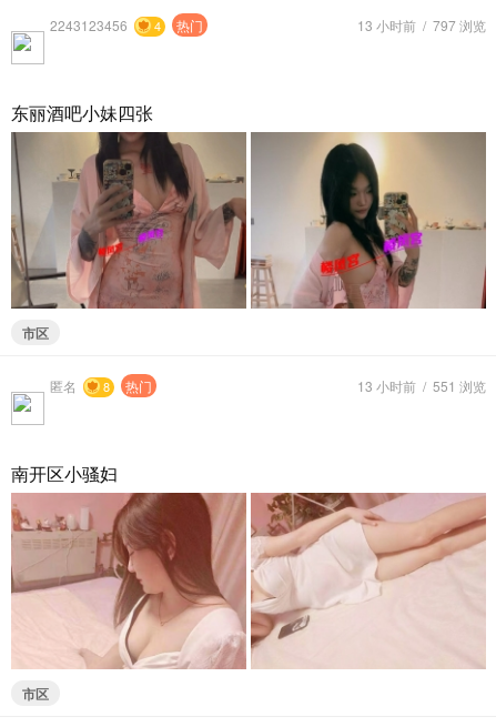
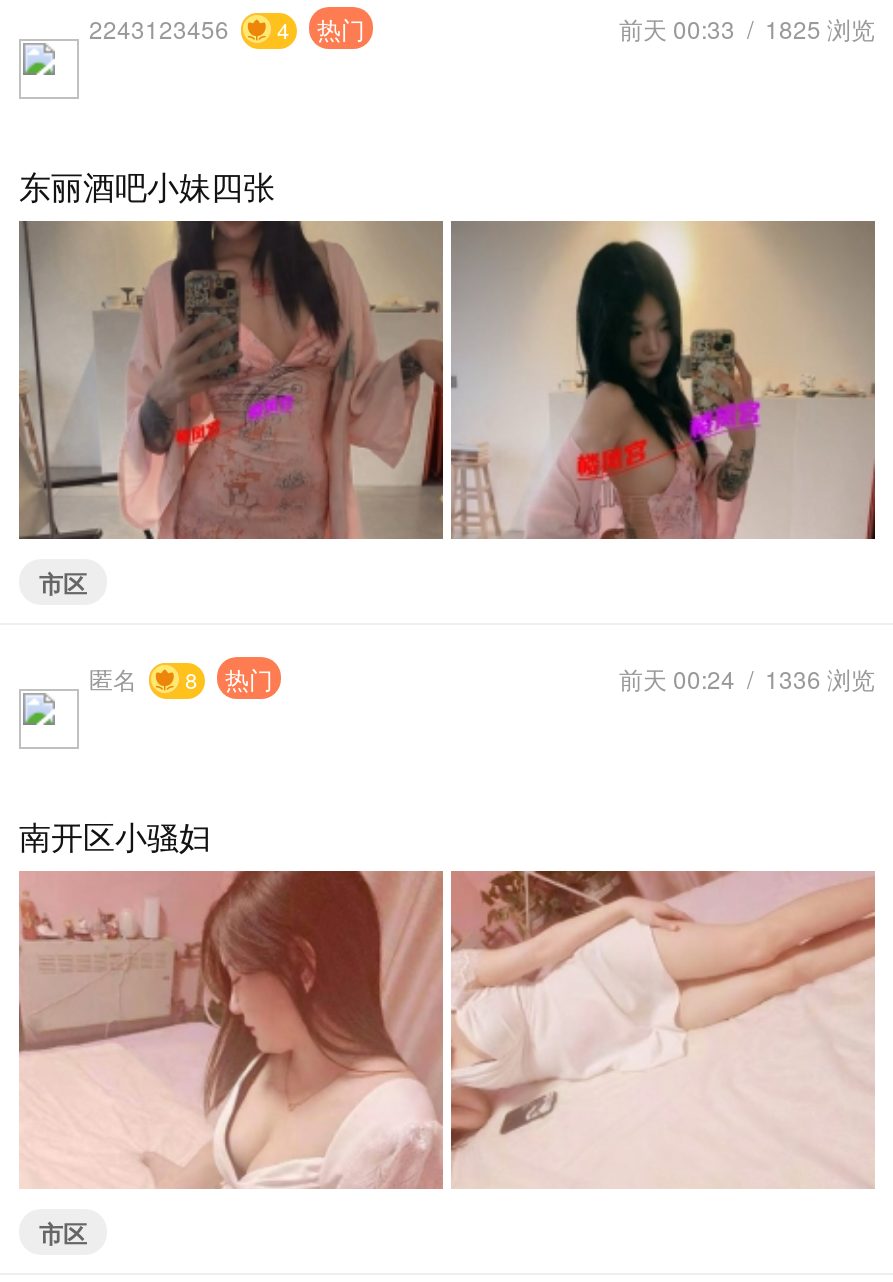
- 13 小时前 / 797 浏览
+ 前天 00:33 / 1825 浏览

- 13 小时前 / 551 浏览
+ 前天 00:24 / 1336 浏览
